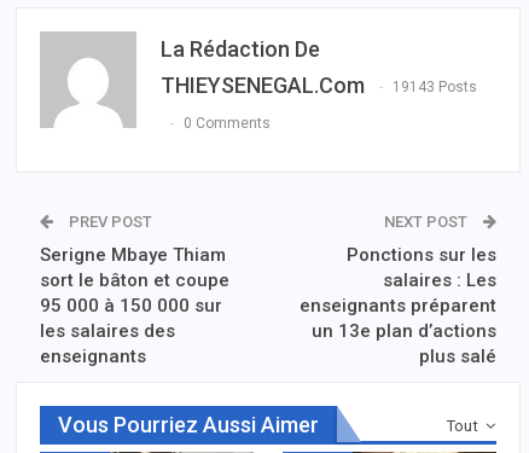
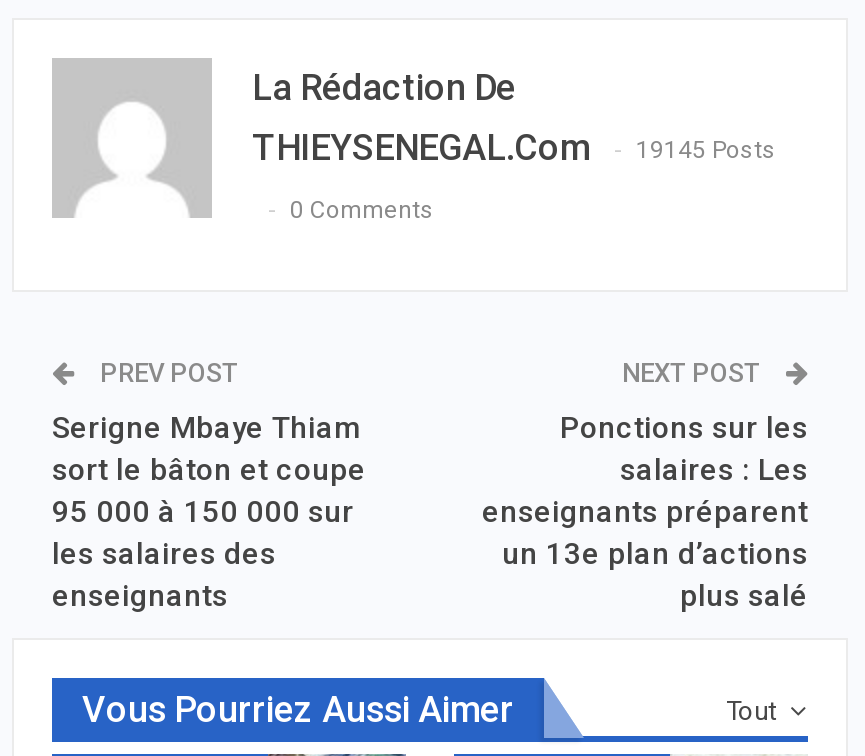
- THIEYSENEGAL.com 19143 Posts
+ THIEYSENEGAL.com 19145 Posts
